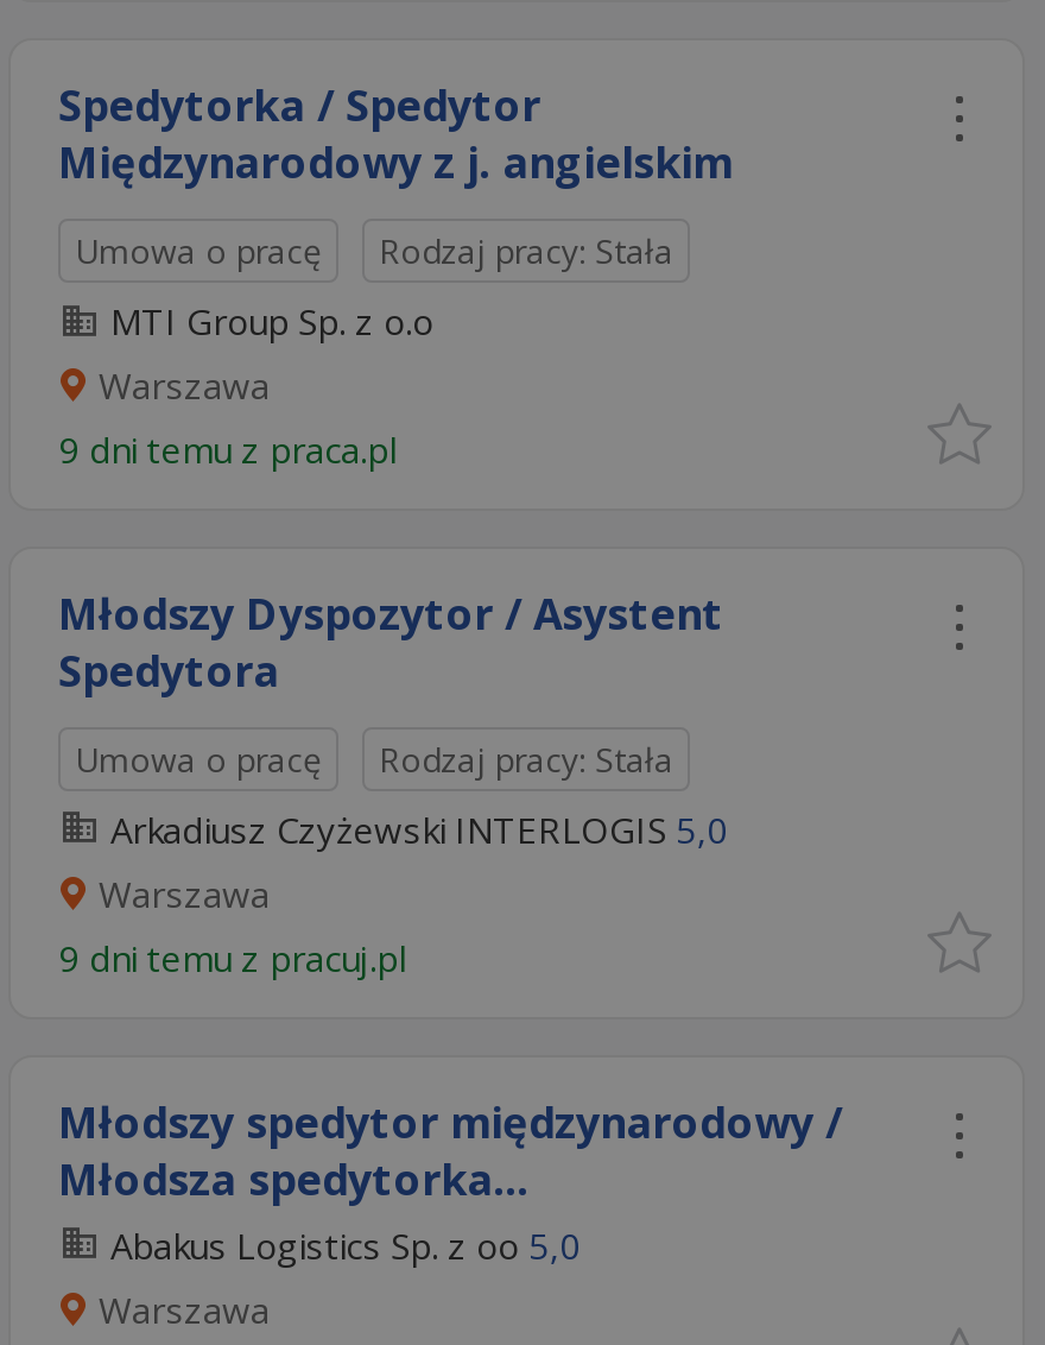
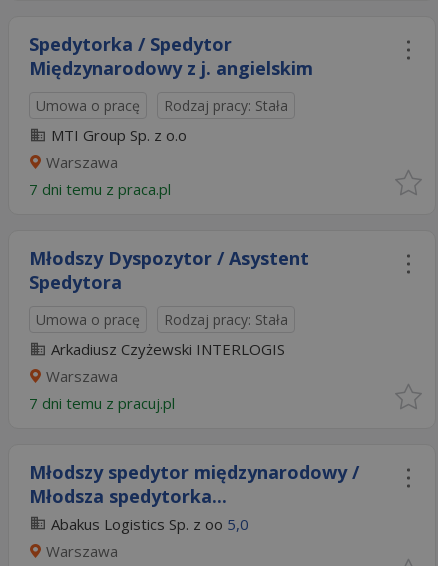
- 9 dni temu z praca.pl
+ 7 dni temu z praca.pl

- Arkadiusz Czyżewski INTERLOGIS 5,0
+ Arkadiusz Czyżewski INTERLOGIS

- 9 dni temu z pracuj.pl
+ 7 dni temu z pracuj.pl
